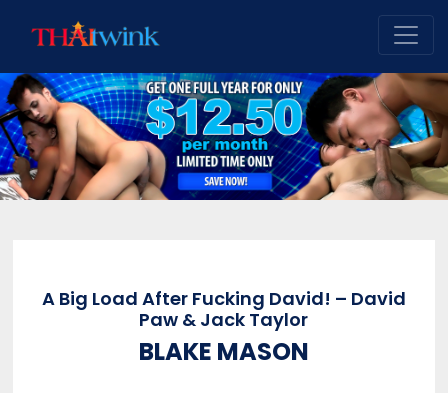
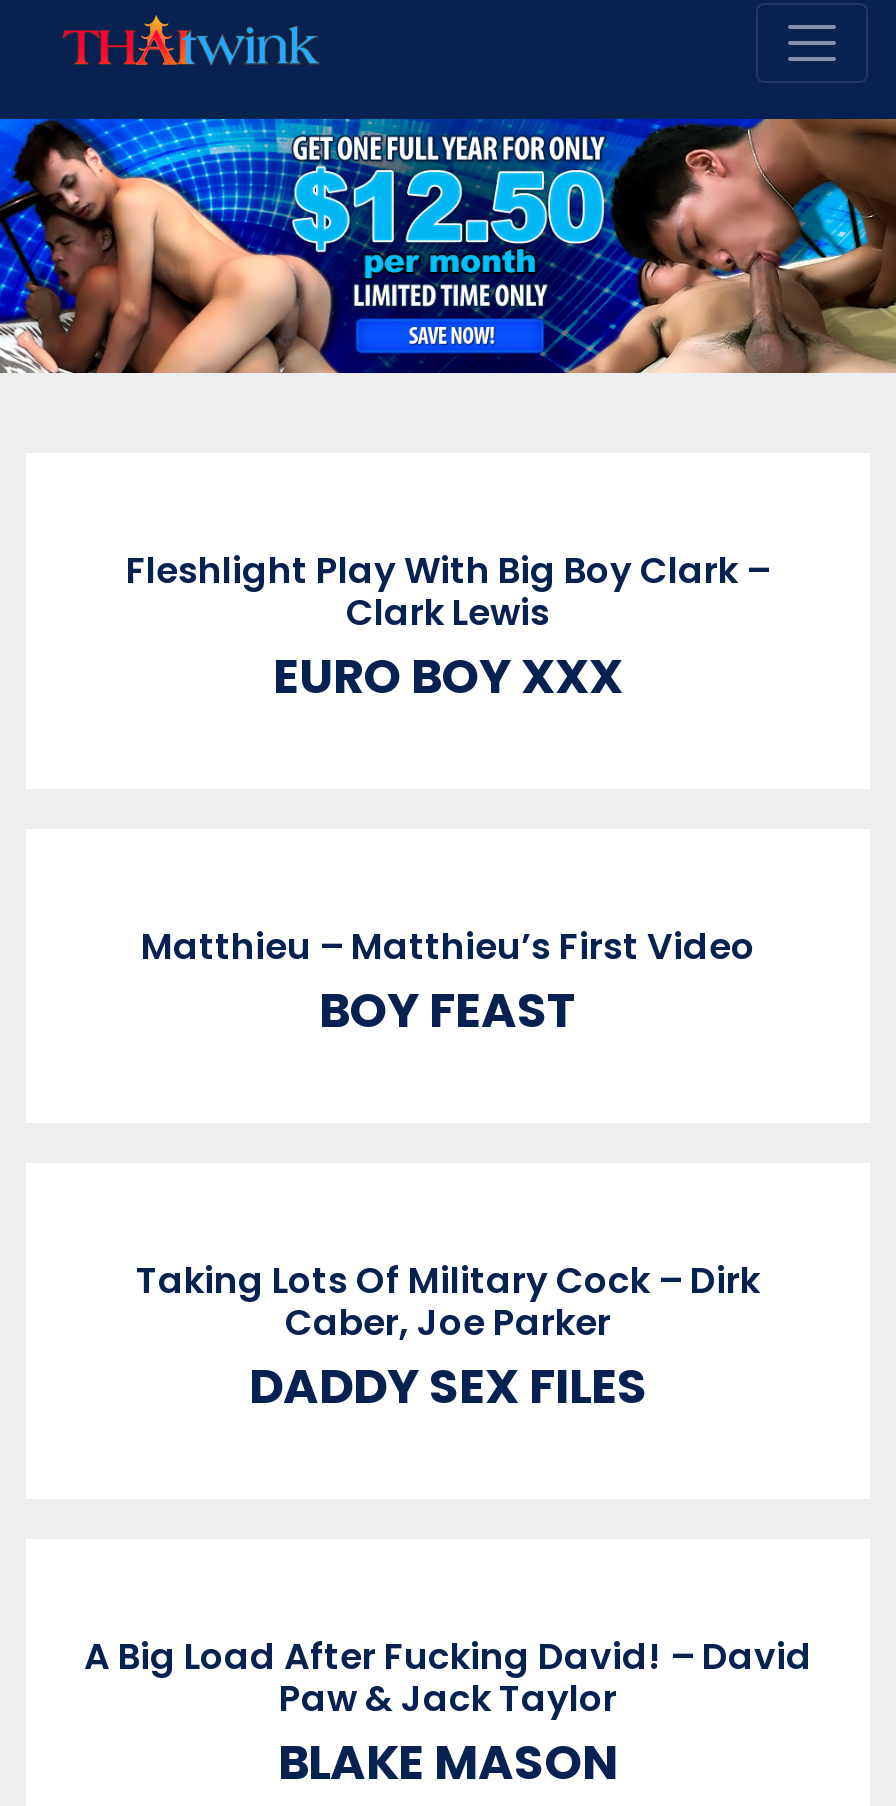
+ Fleshlight Play With Big Boy Clark –
+ Clark Lewis
+ EURO BOY XXX

+ Taking Lots Of Military Cock – Dirk
+ Caber, Joe Parker
+ DADDY SEX FILES

+ Matthieu – Matthieu’s First Video
+ BOY FEAST
